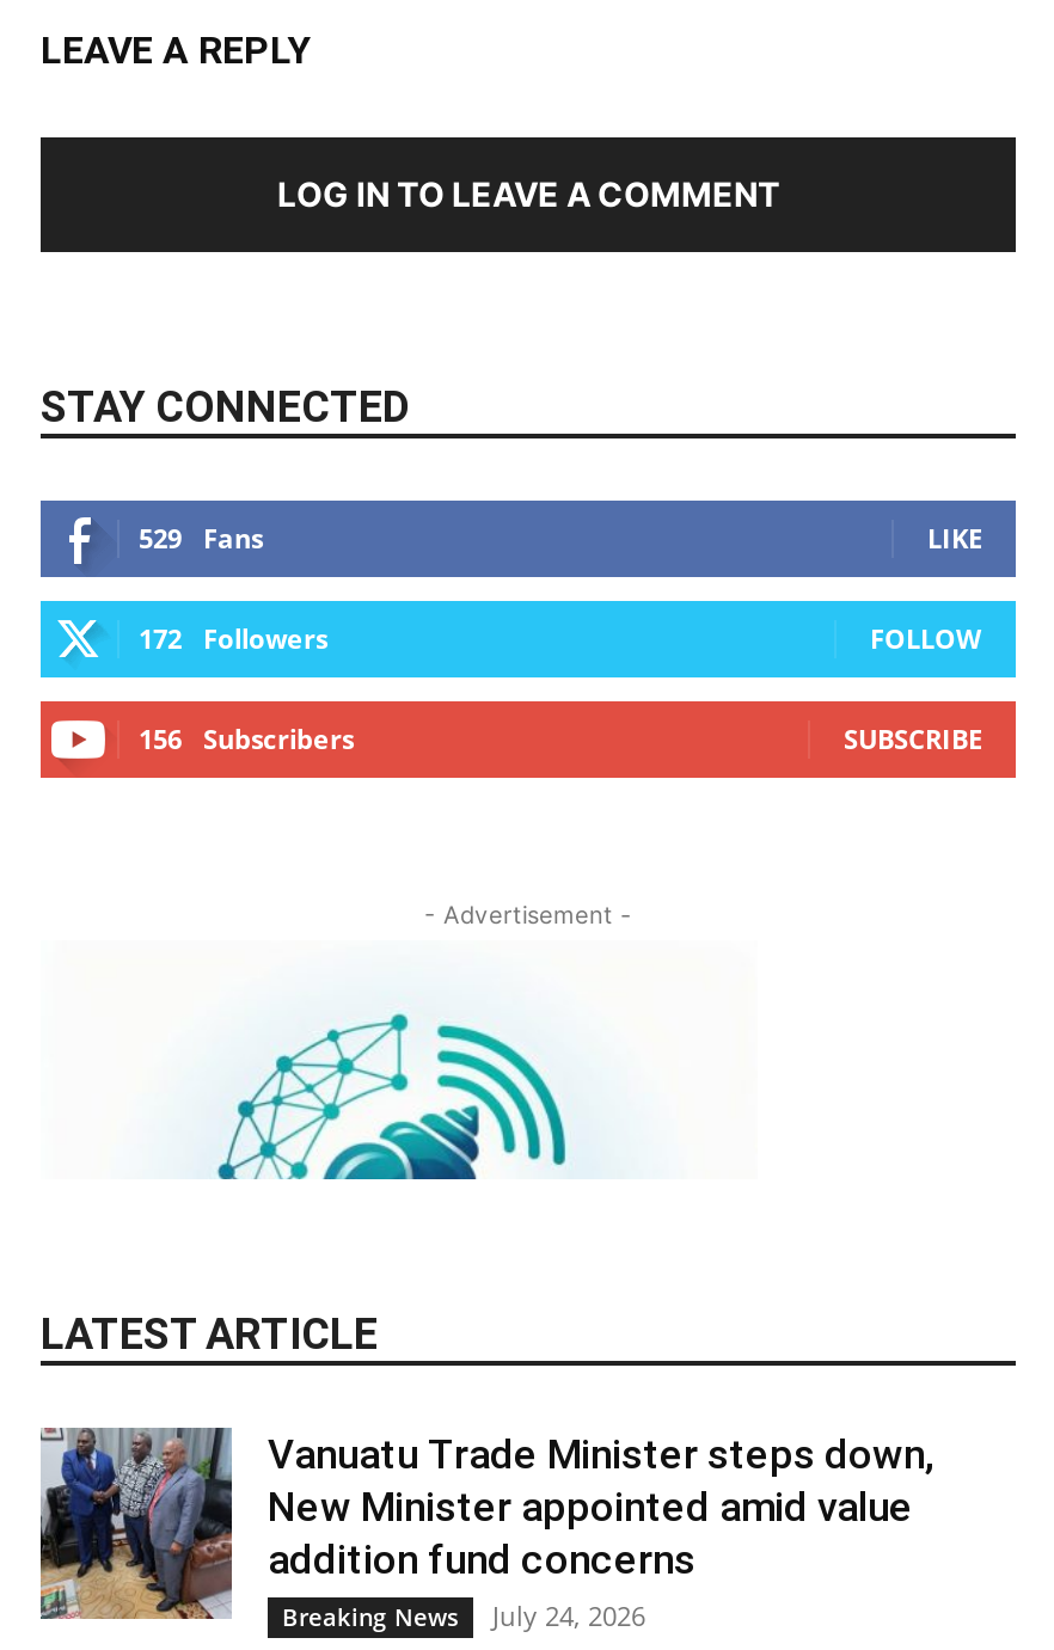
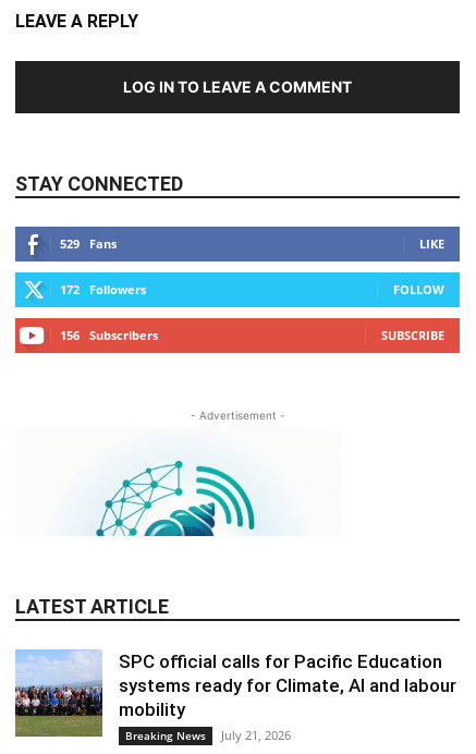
- [image]
- Vanuatu Trade Minister steps down,
- New Minister appointed amid value
- addition fund concerns
+ [image]
+ SPC official calls for Pacific Education
+ systems ready for Climate, AI and labour
+ mobility

- Breaking News July 24, 2026
+ Breaking News July 21, 2026
